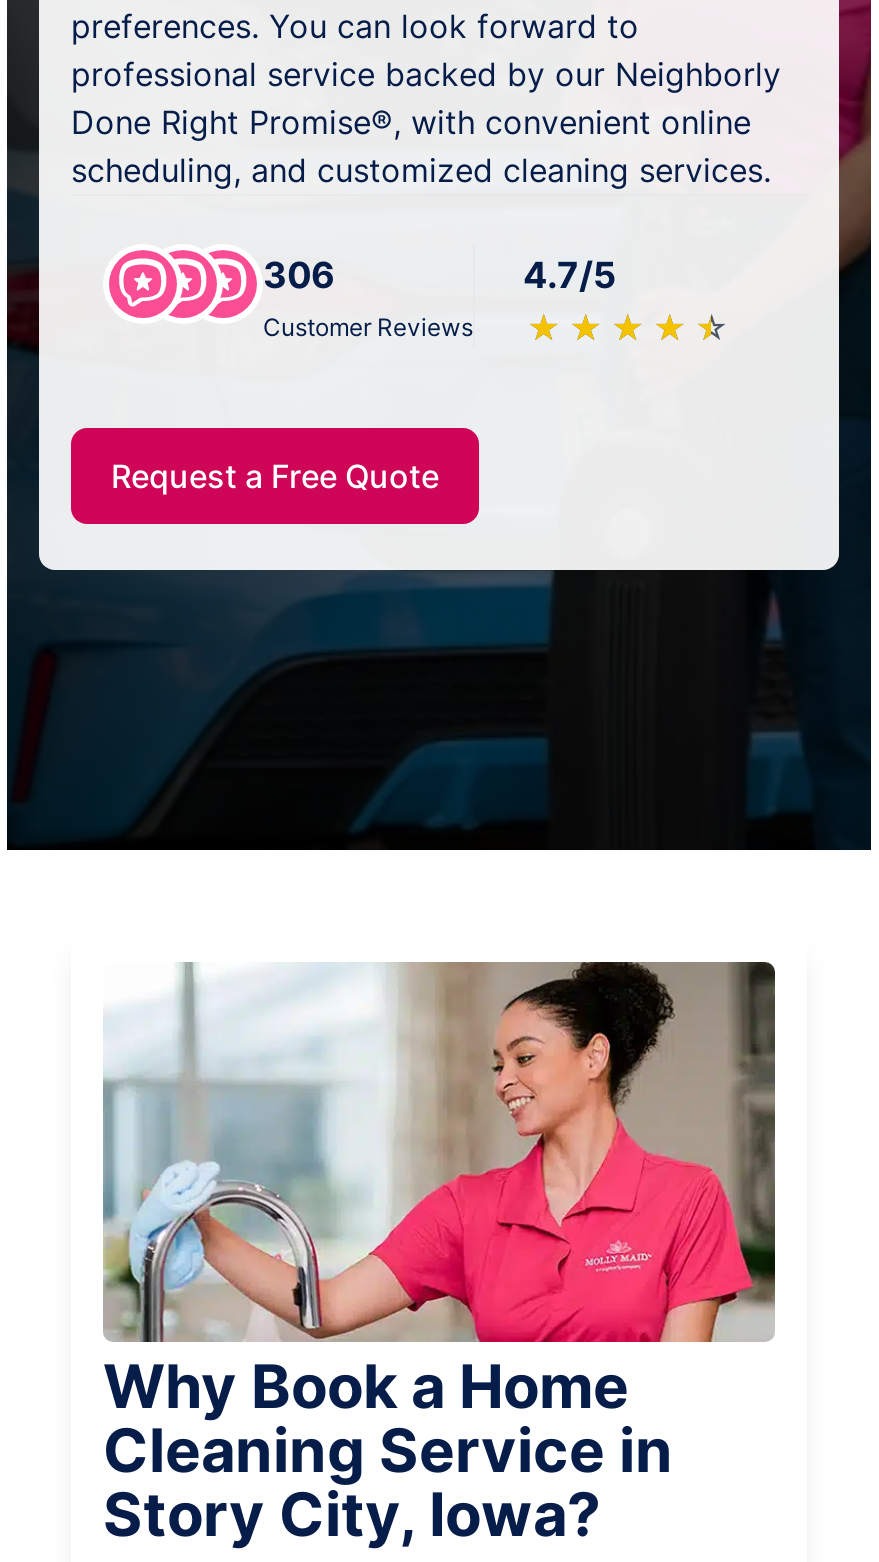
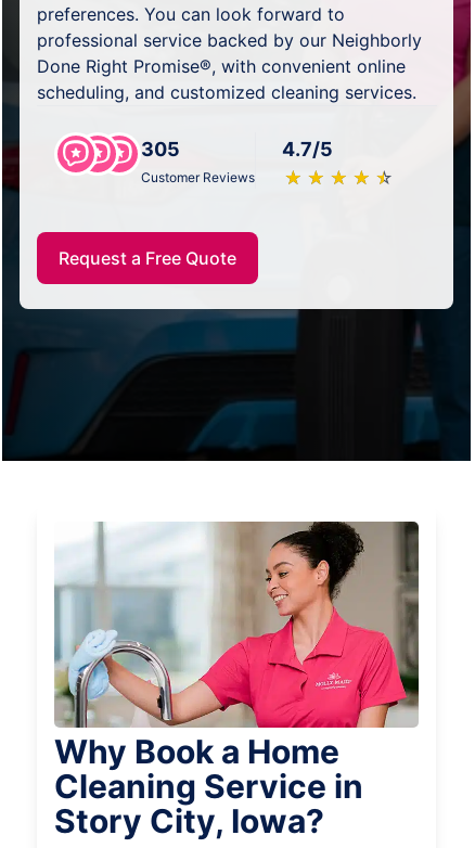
- 306
+ 305
